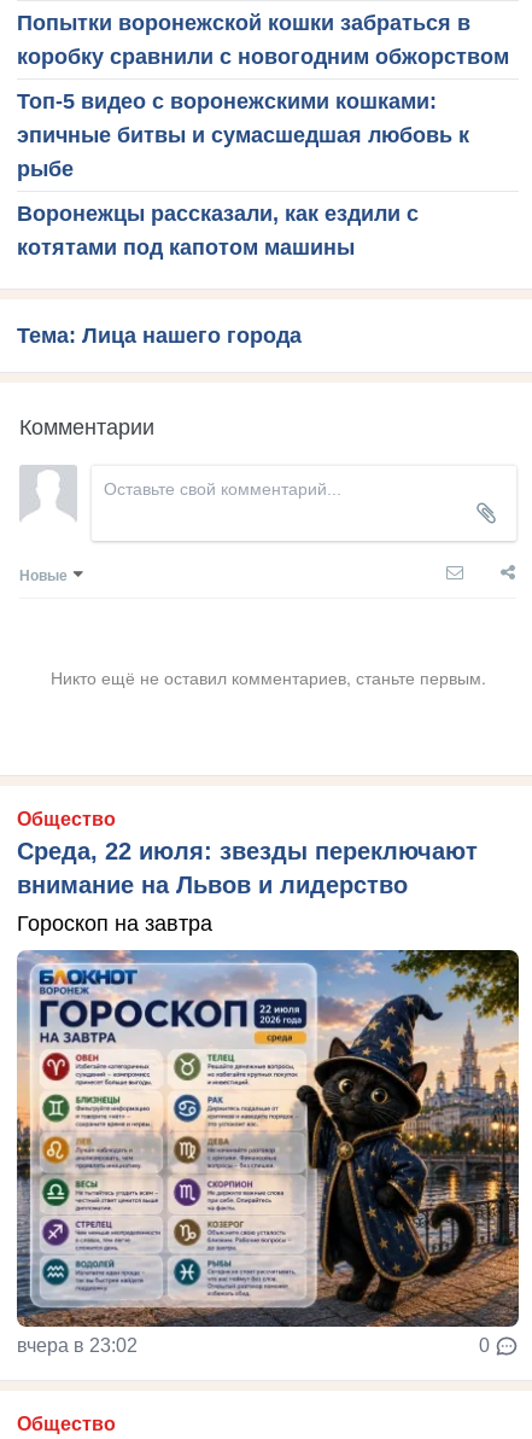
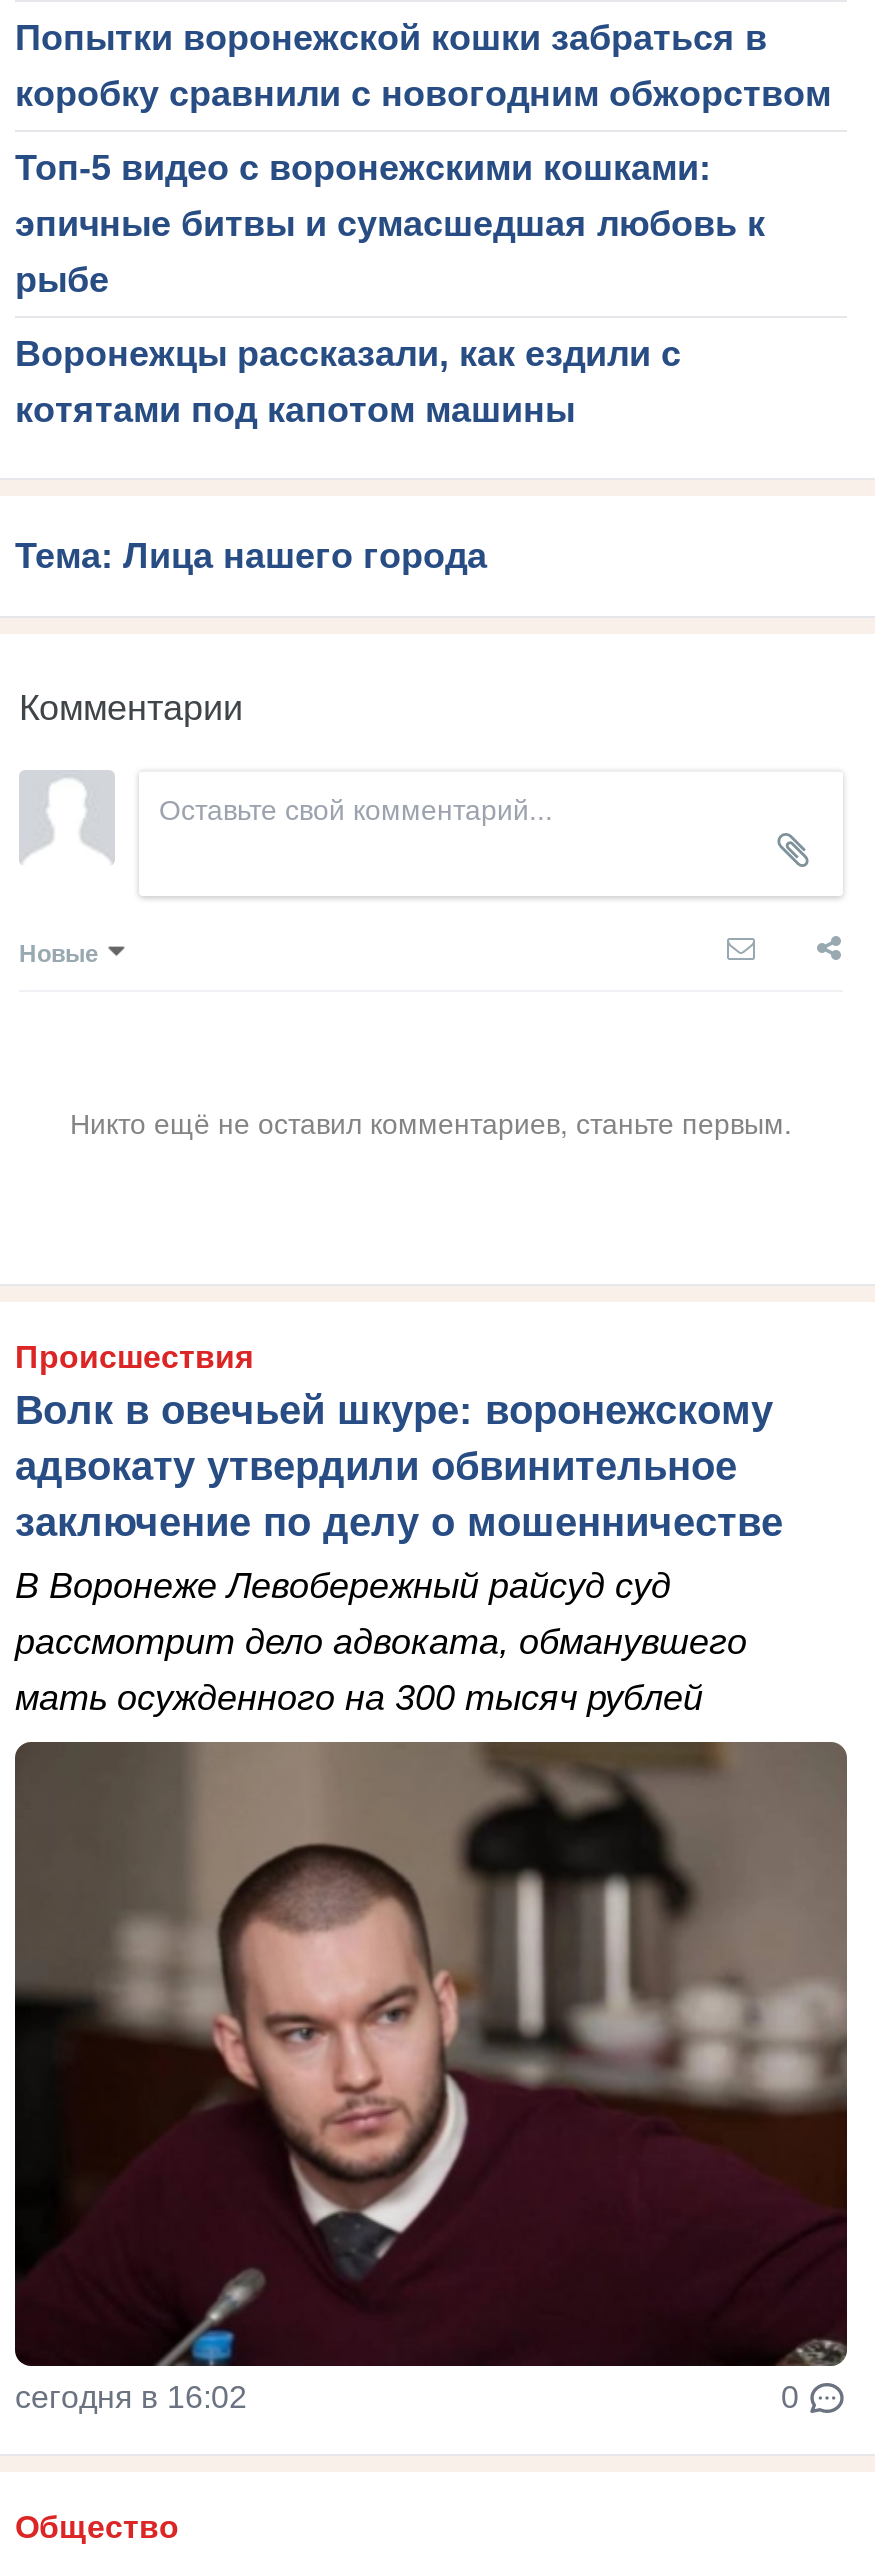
- Общество
- Среда, 22 июля: звезды переключают
- внимание на Львов и лидерство
+ Происшествия
+ Волк в овечьей шкуре: воронежскому
+ адвокату утвердили обвинительное
+ заключение по делу о мошенничестве

- Гороскоп на завтра
+ В Воронеже Левобережный райсуд суд
+ рассмотрит дело адвоката, обманувшего
+ мать осужденного на 300 тысяч рублей

- [image]
- вчера в 23:02
+ [image]
+ сегодня в 16:02
